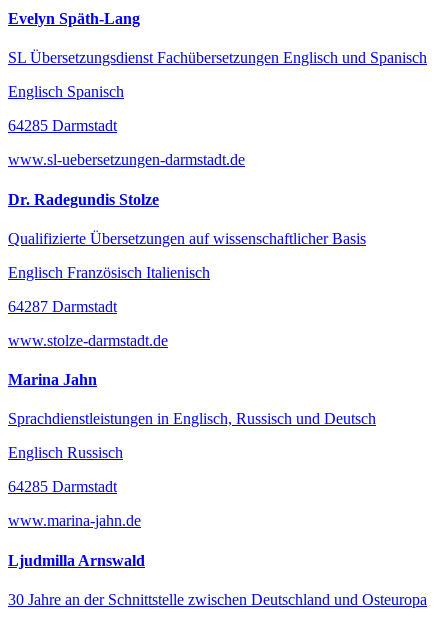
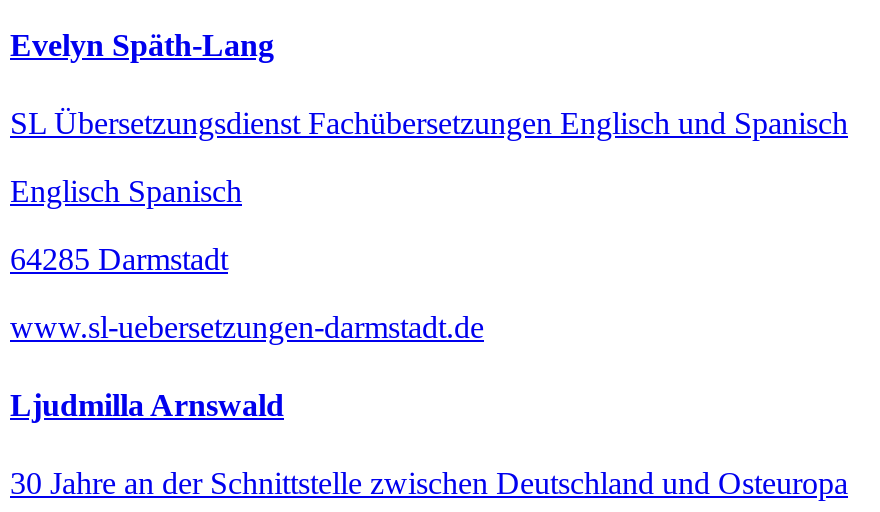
- Dr. Radegundis Stolze
- Qualifizierte Übersetzungen auf wissenschaftlicher Basis
- Englisch Französisch Italienisch
- 64287 Darmstadt
- www.stolze-darmstadt.de
- Marina Jahn
- Sprachdienstleistungen in Englisch, Russisch und Deutsch
- Englisch Russisch
- 64285 Darmstadt
- www.marina-jahn.de
